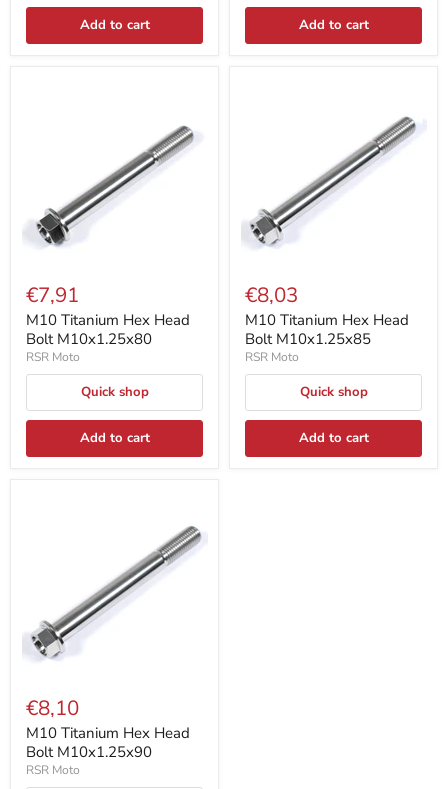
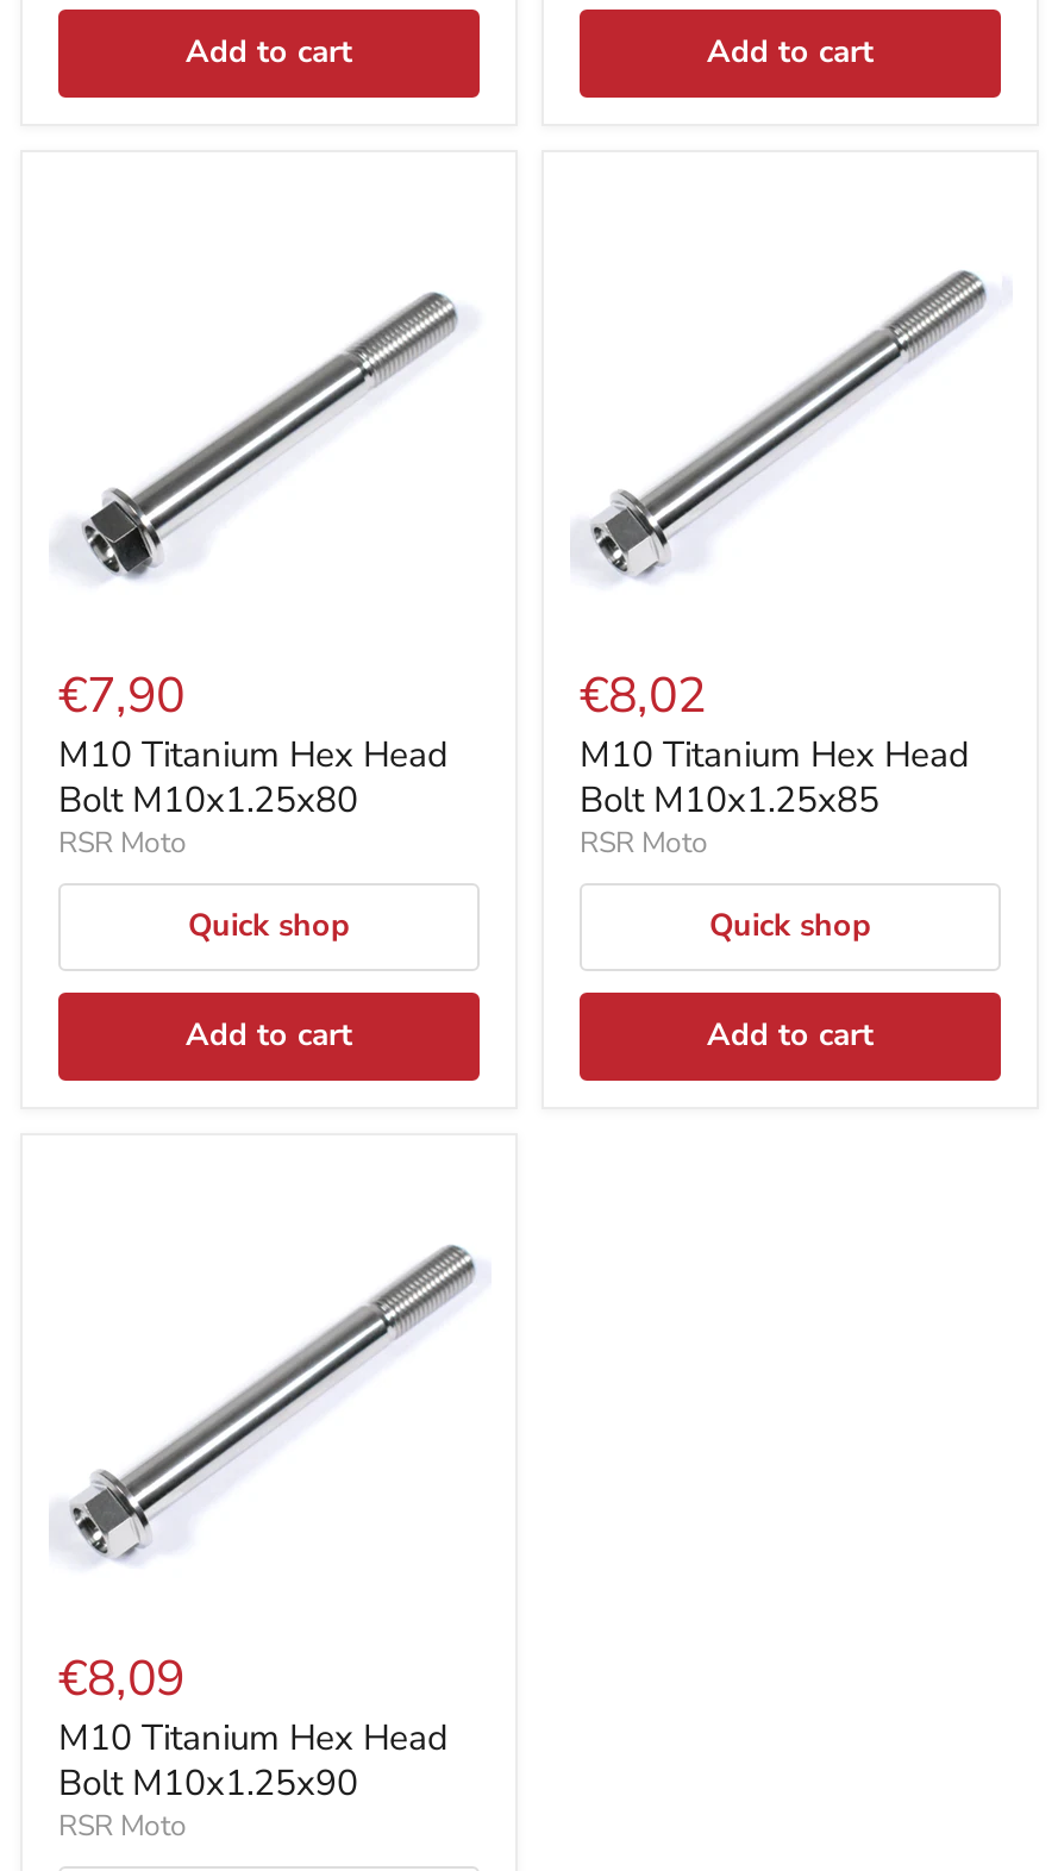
- €7,91
+ €7,90

- €8,03
+ €8,02

- €8,10
+ €8,09
